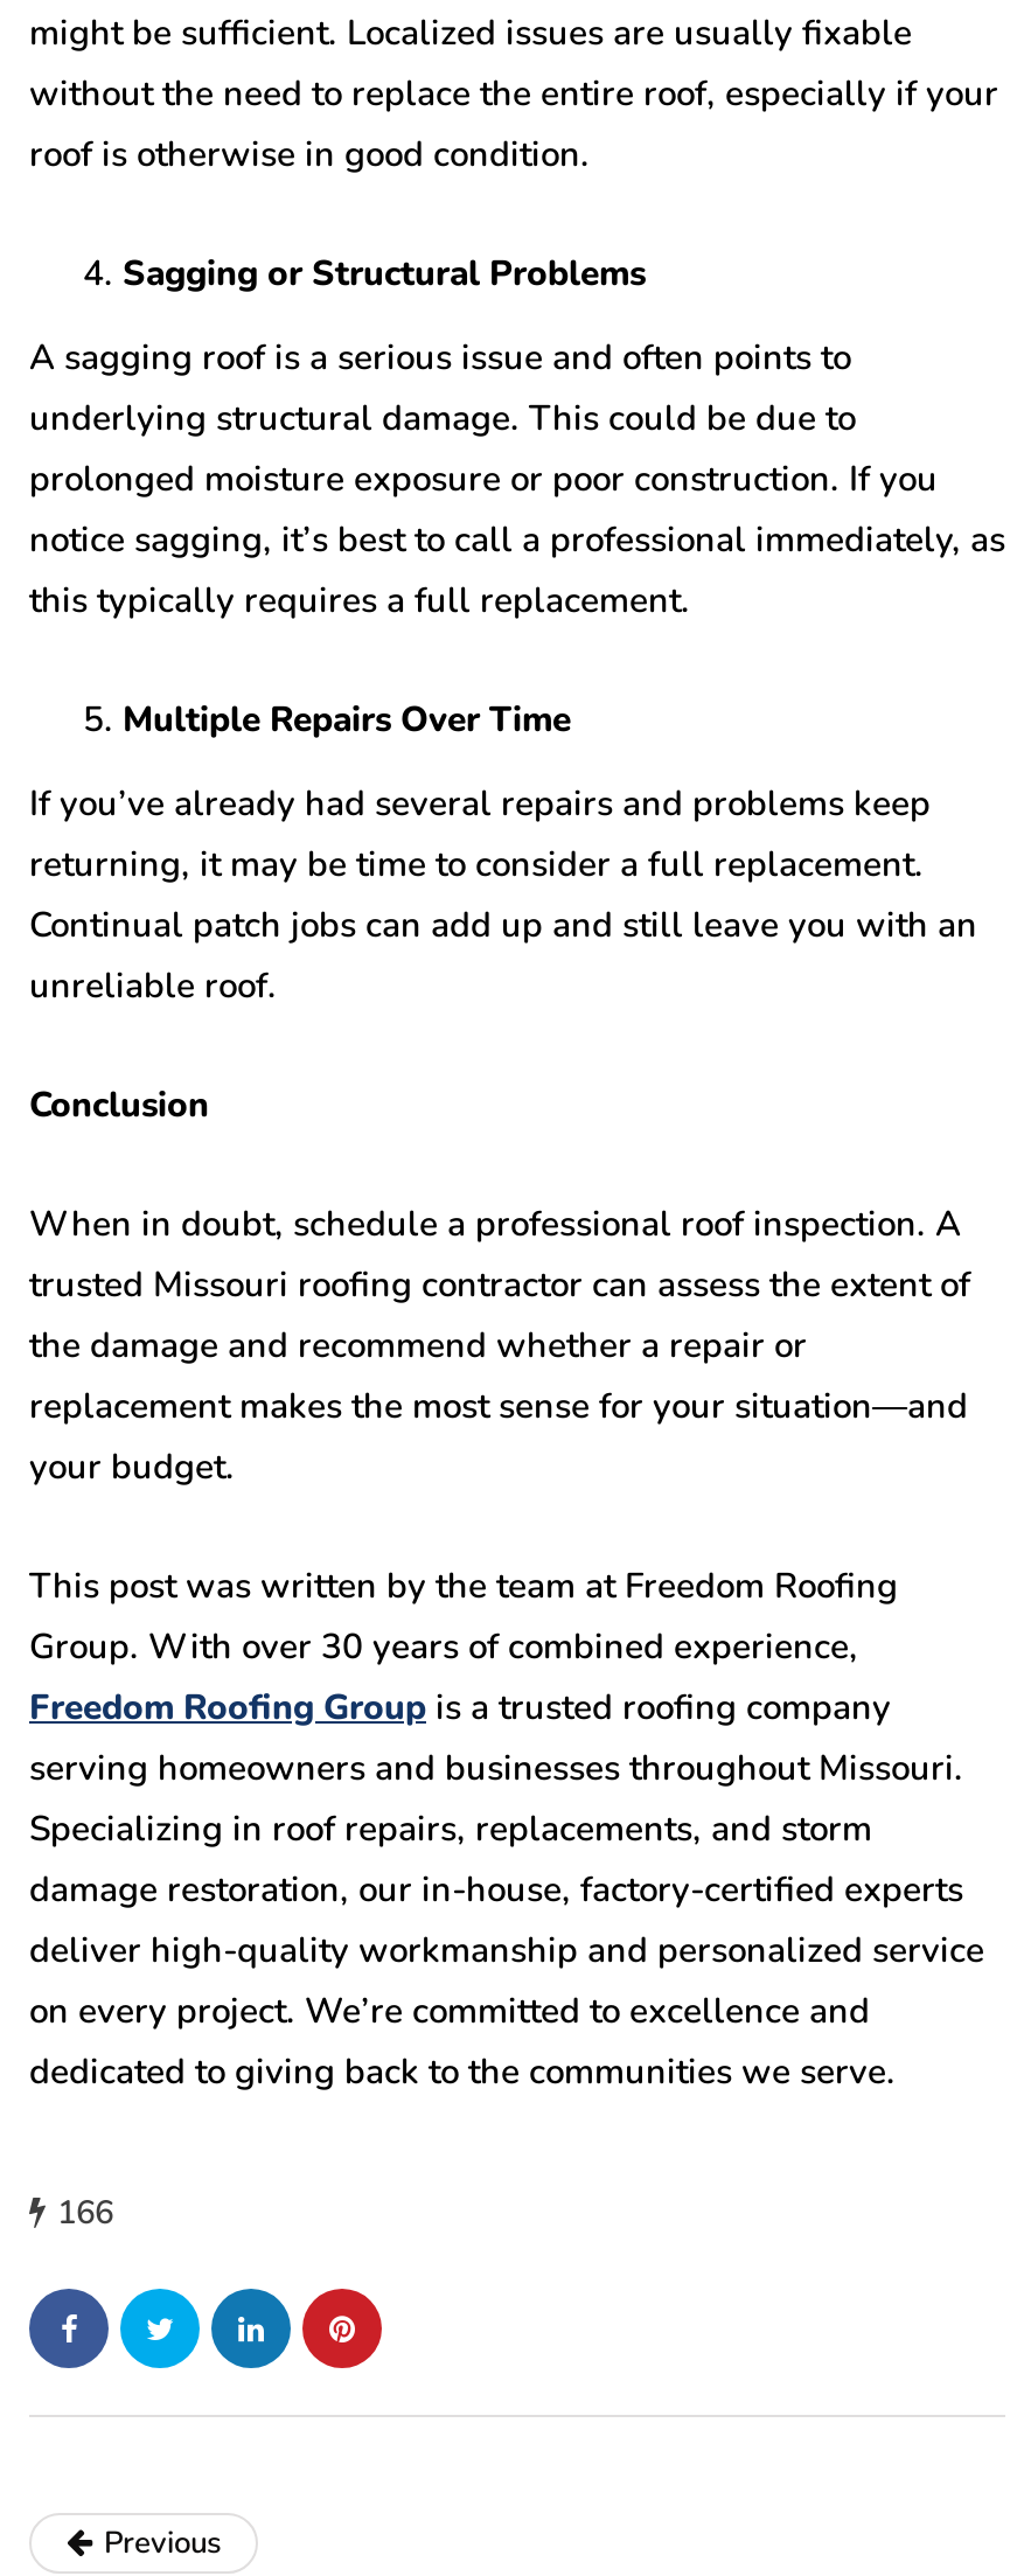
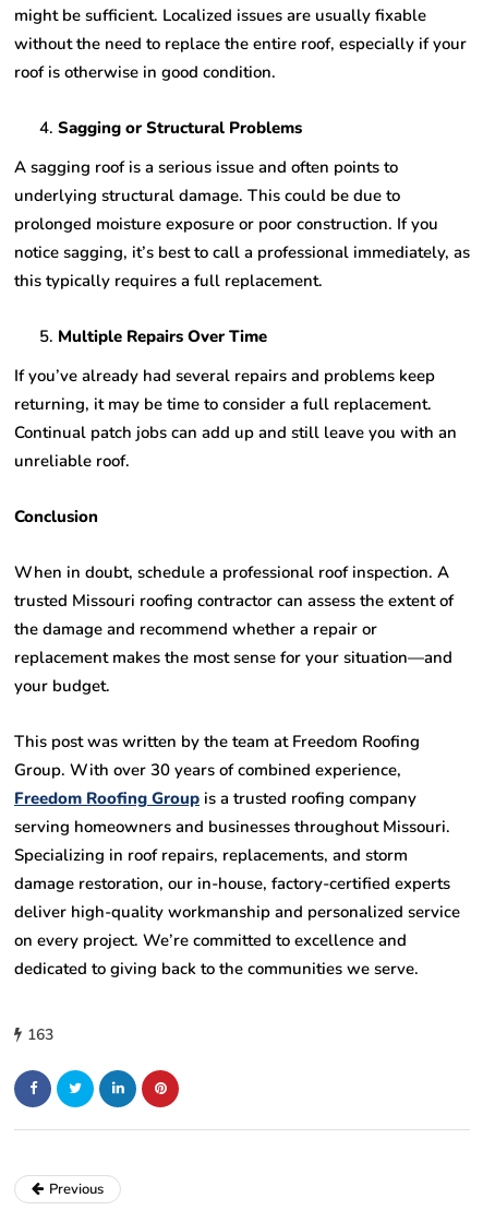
- 166
+ 163
